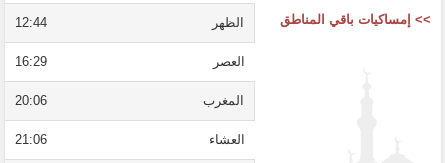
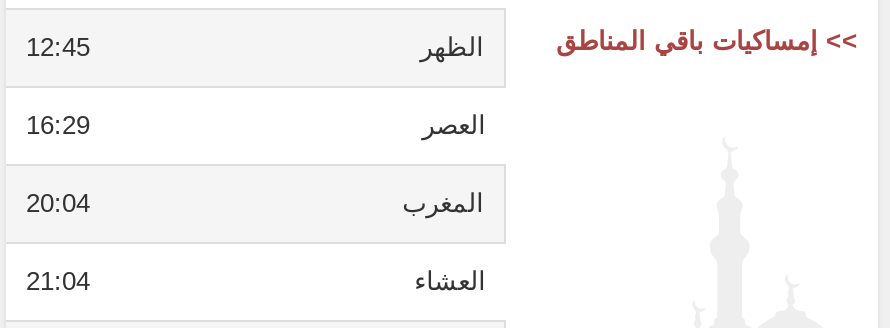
- 12:44
+ 12:45

- 20:06
+ 20:04

- 21:06
+ 21:04
